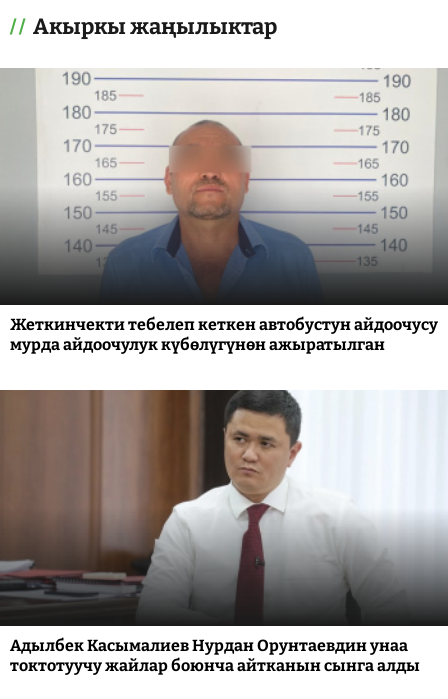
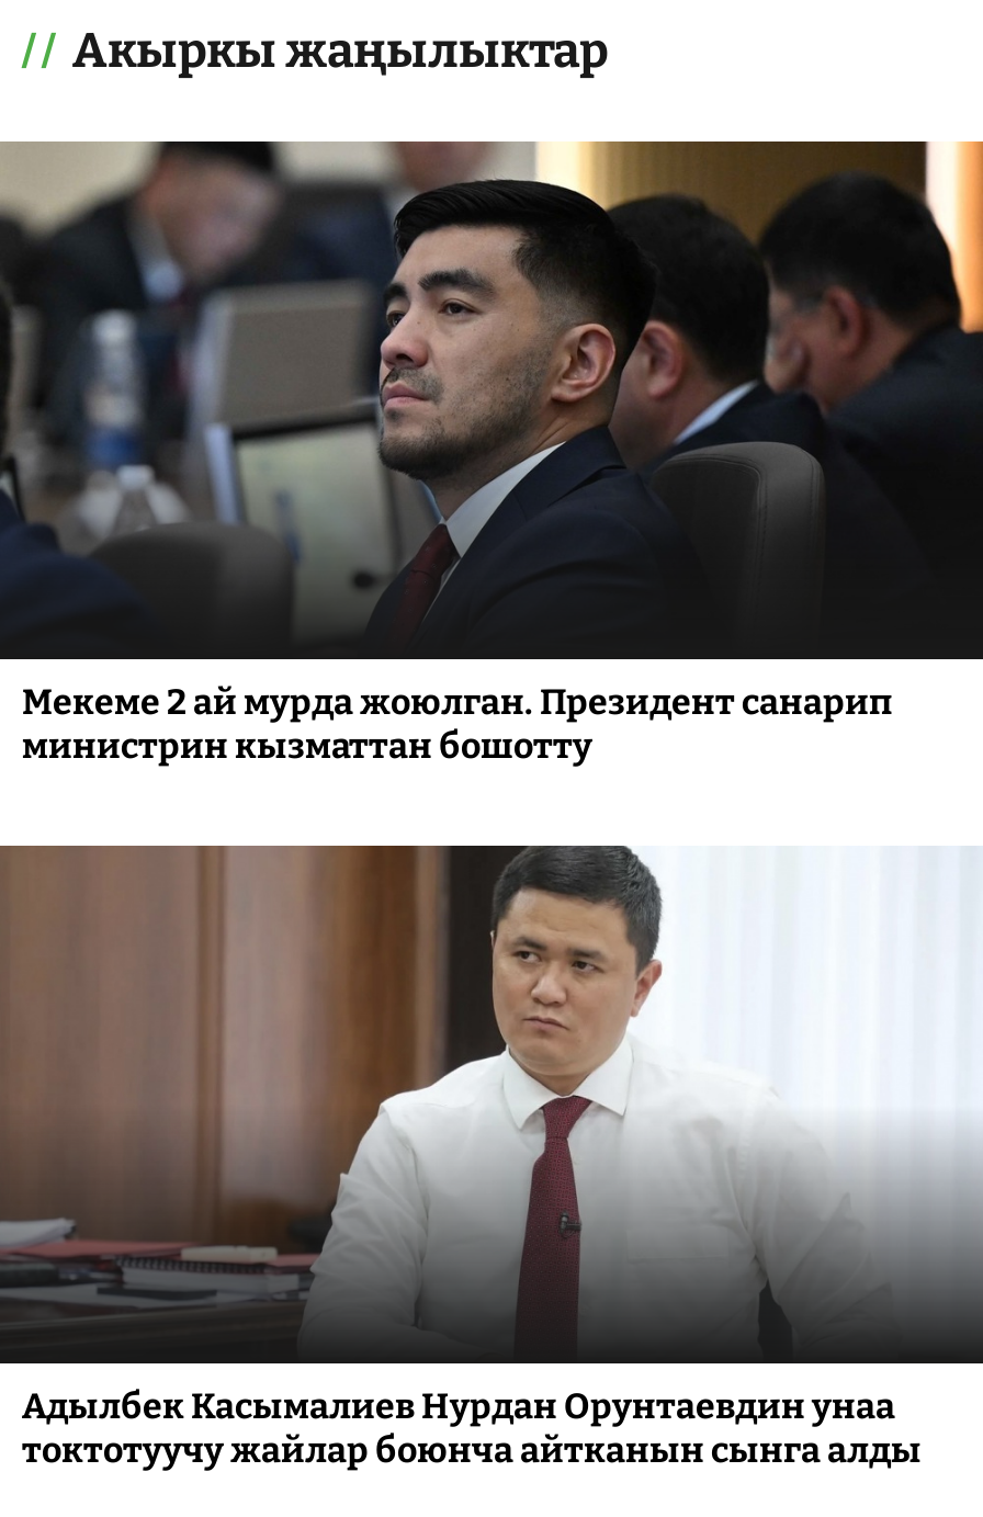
- [image]
- Жеткинчекти тебелеп кеткен автобустун айдоочусу
- мурда айдоочулук күбөлүгүнөн ажыратылган
+ [image]
+ Мекеме 2 ай мурда жоюлган. Президент санарип
+ министрин кызматтан бошотту
